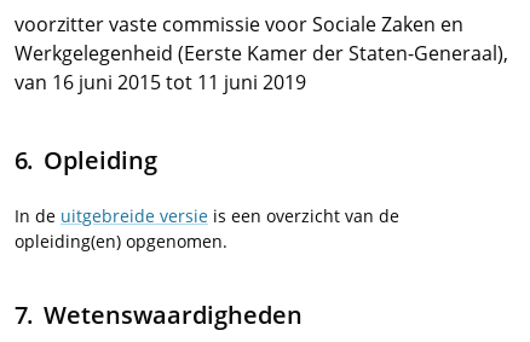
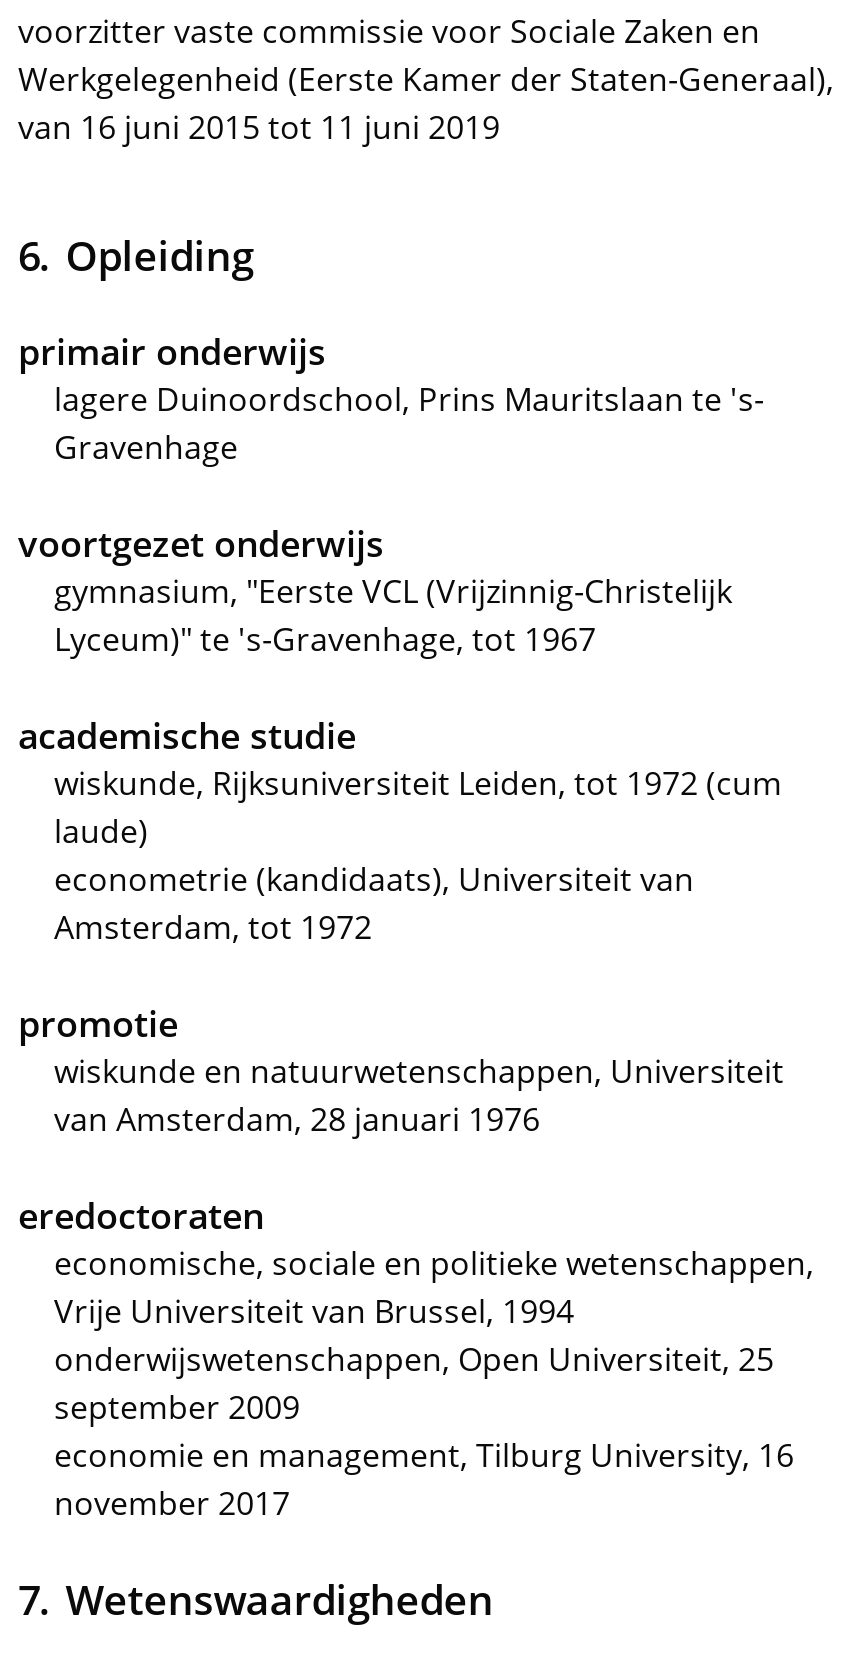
- In de uitgebreide versie is een overzicht van de
- opleiding(en) opgenomen.
+ primair onderwijs
+ lagere Duinoordschool, Prins Mauritslaan te 's-
+ Gravenhage
+ voortgezet onderwijs
+ gymnasium, "Eerste VCL (Vrijzinnig-Christelijk
+ Lyceum)" te 's-Gravenhage, tot 1967
+ academische studie
+ wiskunde, Rijksuniversiteit Leiden, tot 1972 (cum
+ laude)
+ econometrie (kandidaats), Universiteit van
+ Amsterdam, tot 1972
+ promotie
+ wiskunde en natuurwetenschappen, Universiteit
+ van Amsterdam, 28 januari 1976
+ eredoctoraten
+ economische, sociale en politieke wetenschappen,
+ Vrije Universiteit van Brussel, 1994
+ onderwijswetenschappen, Open Universiteit, 25
+ september 2009
+ economie en management, Tilburg University, 16
+ november 2017
